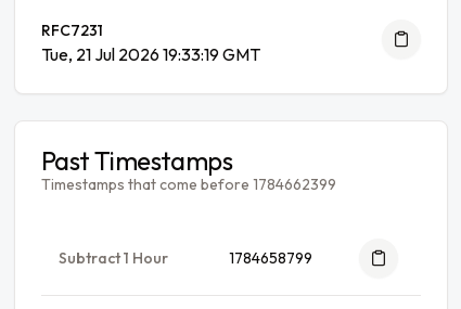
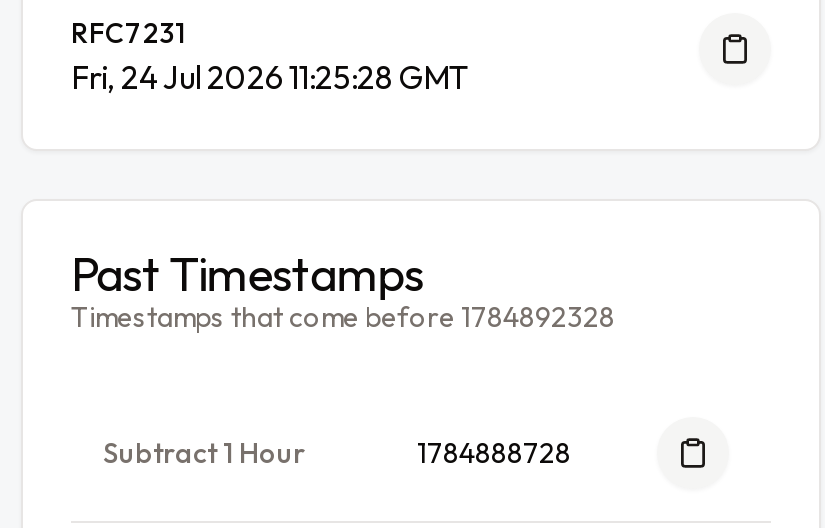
- Tue, 21 Jul 2026 19:33:19 GMT
+ Fri, 24 Jul 2026 11:25:28 GMT

- Timestamps that come before 1784662399
+ Timestamps that come before 1784892328

- 1784658799
+ 1784888728
